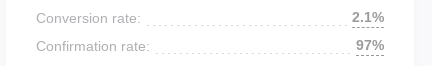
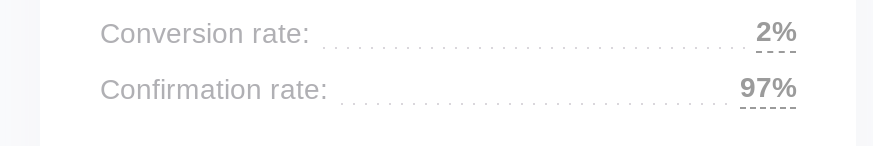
- 2.1%
+ 2%
